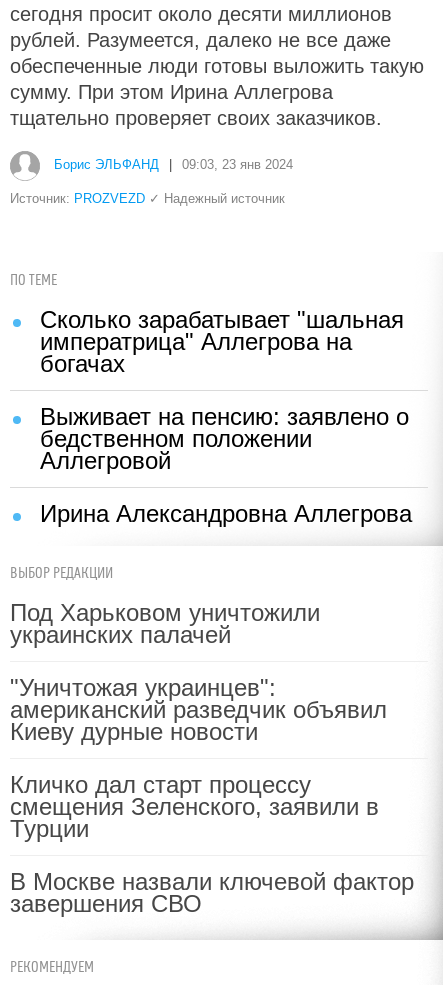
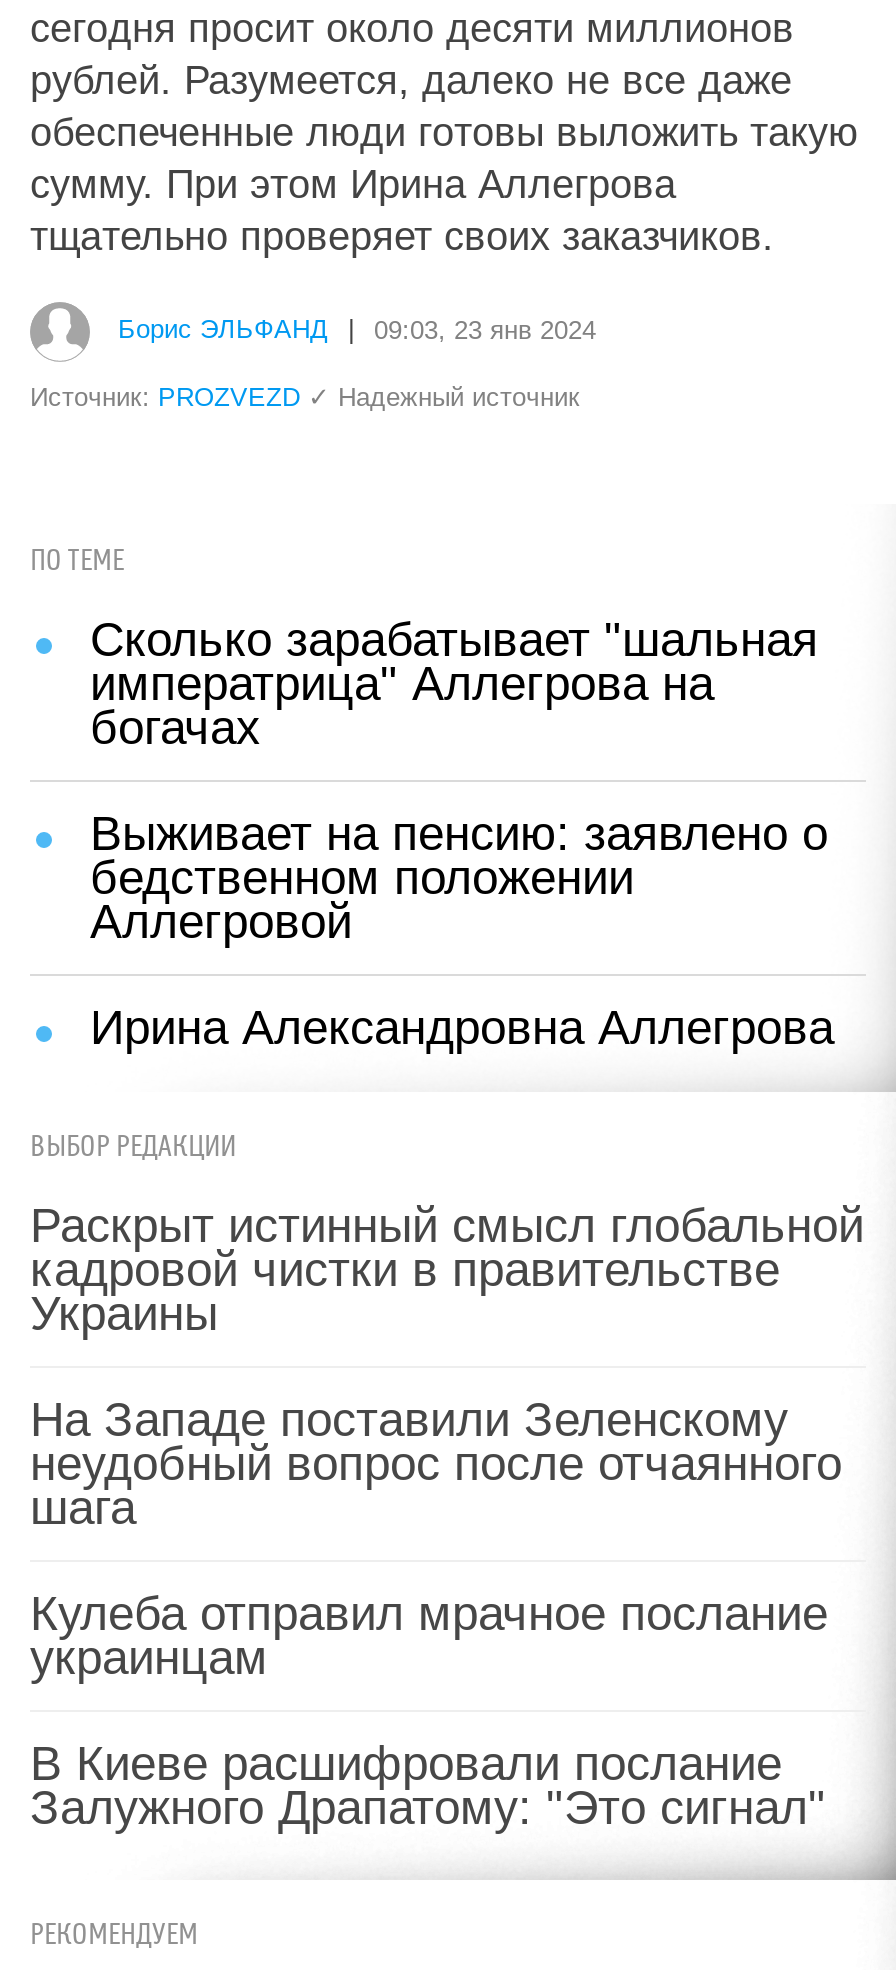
- Под Харьковом уничтожили
- украинских палачей
+ Раскрыт истинный смысл глобальной
+ кадровой чистки в правительстве
+ Украины

- "Уничтожая украинцев":
- американский разведчик объявил
- Киеву дурные новости
+ На Западе поставили Зеленскому
+ неудобный вопрос после отчаянного
+ шага

- Кличко дал старт процессу
- смещения Зеленского, заявили в
- Турции
+ Кулеба отправил мрачное послание
+ украинцам

- В Москве назвали ключевой фактор
- завершения СВО
+ В Киеве расшифровали послание
+ Залужного Драпатому: "Это сигнал"
